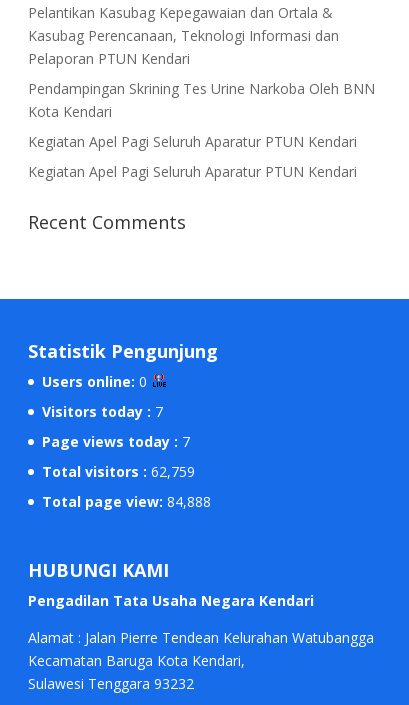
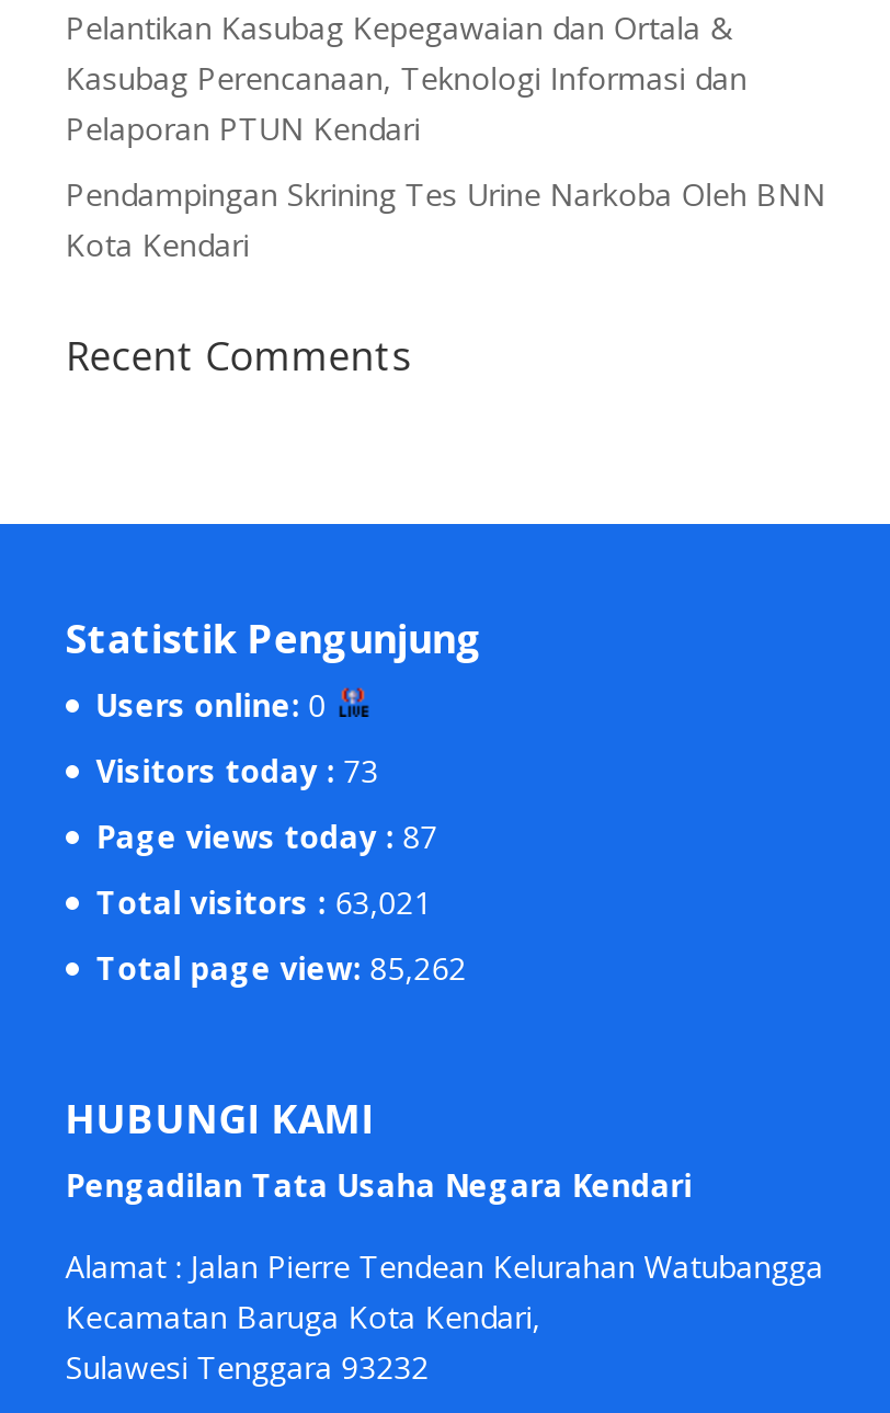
- Kegiatan Apel Pagi Seluruh Aparatur PTUN Kendari
- Kegiatan Apel Pagi Seluruh Aparatur PTUN Kendari

- Visitors today : 7
+ Visitors today : 73

- Page views today : 7
+ Page views today : 87

- Total visitors : 62,759
+ Total visitors : 63,021

- Total page view: 84,888
+ Total page view: 85,262
